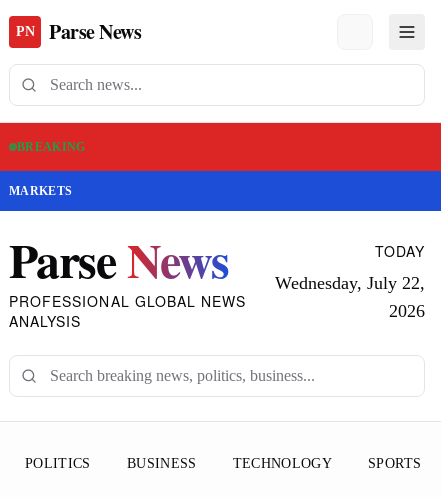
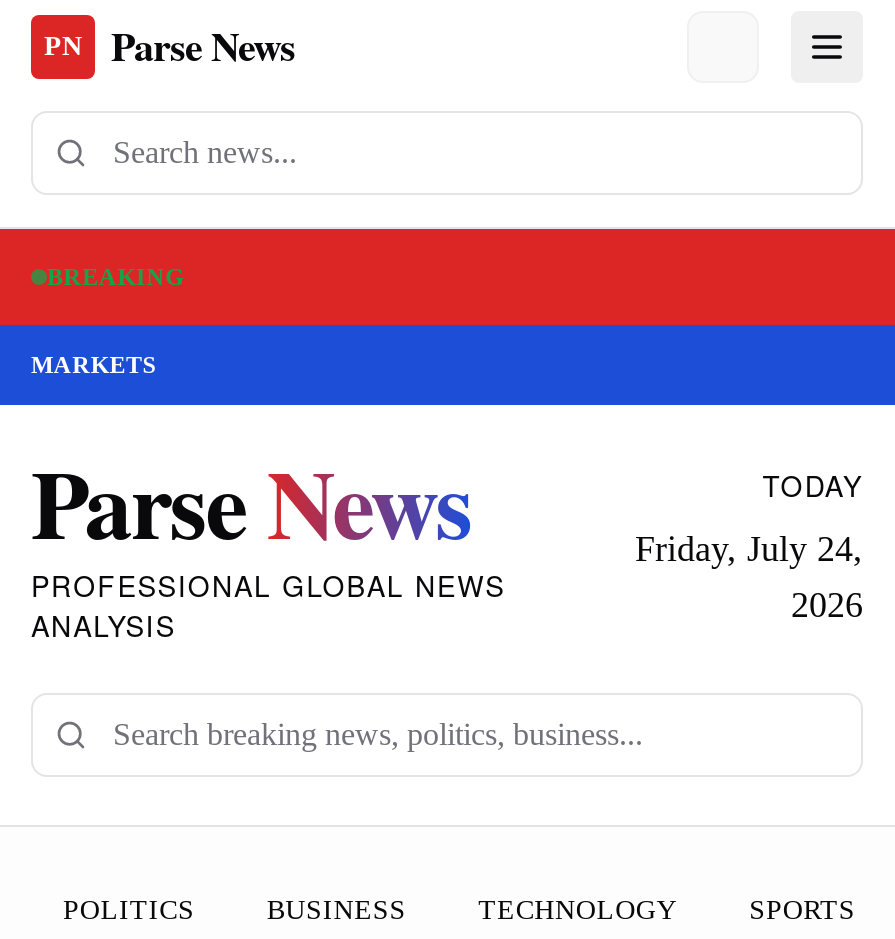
- Wednesday, July 22,
+ Friday, July 24,
